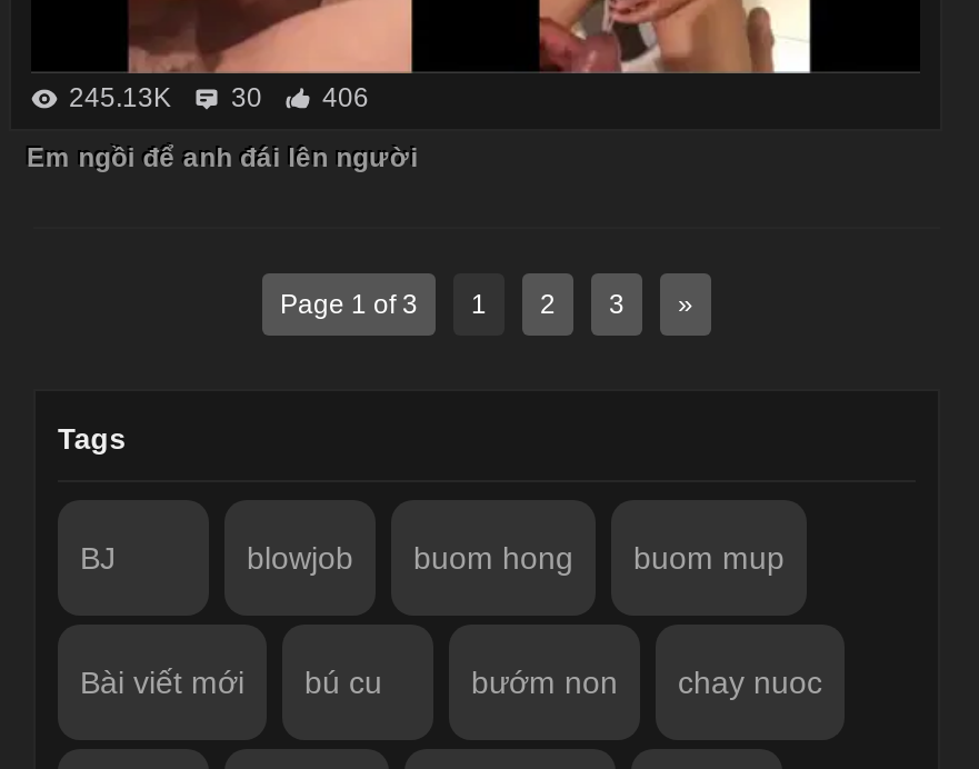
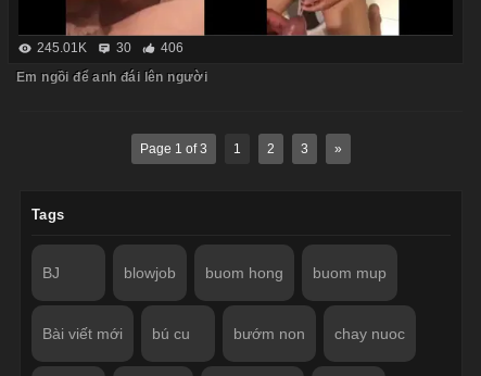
- 245.13K 30 406
+ 245.01K 30 406
